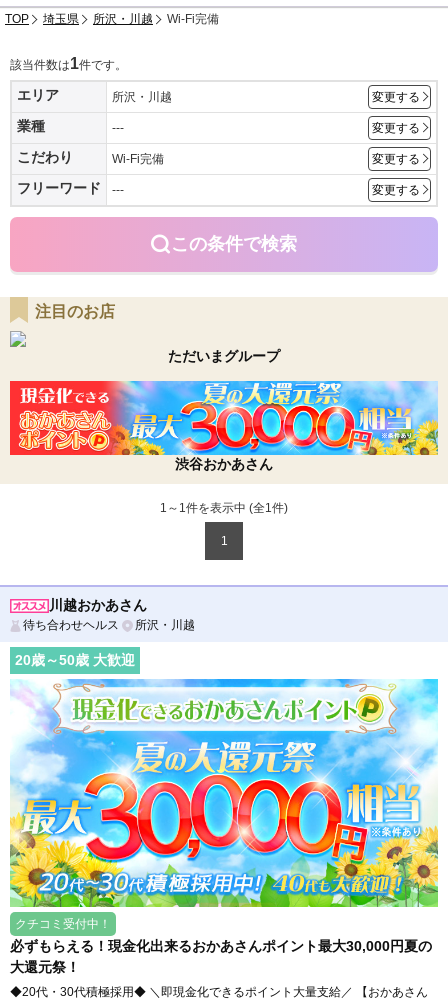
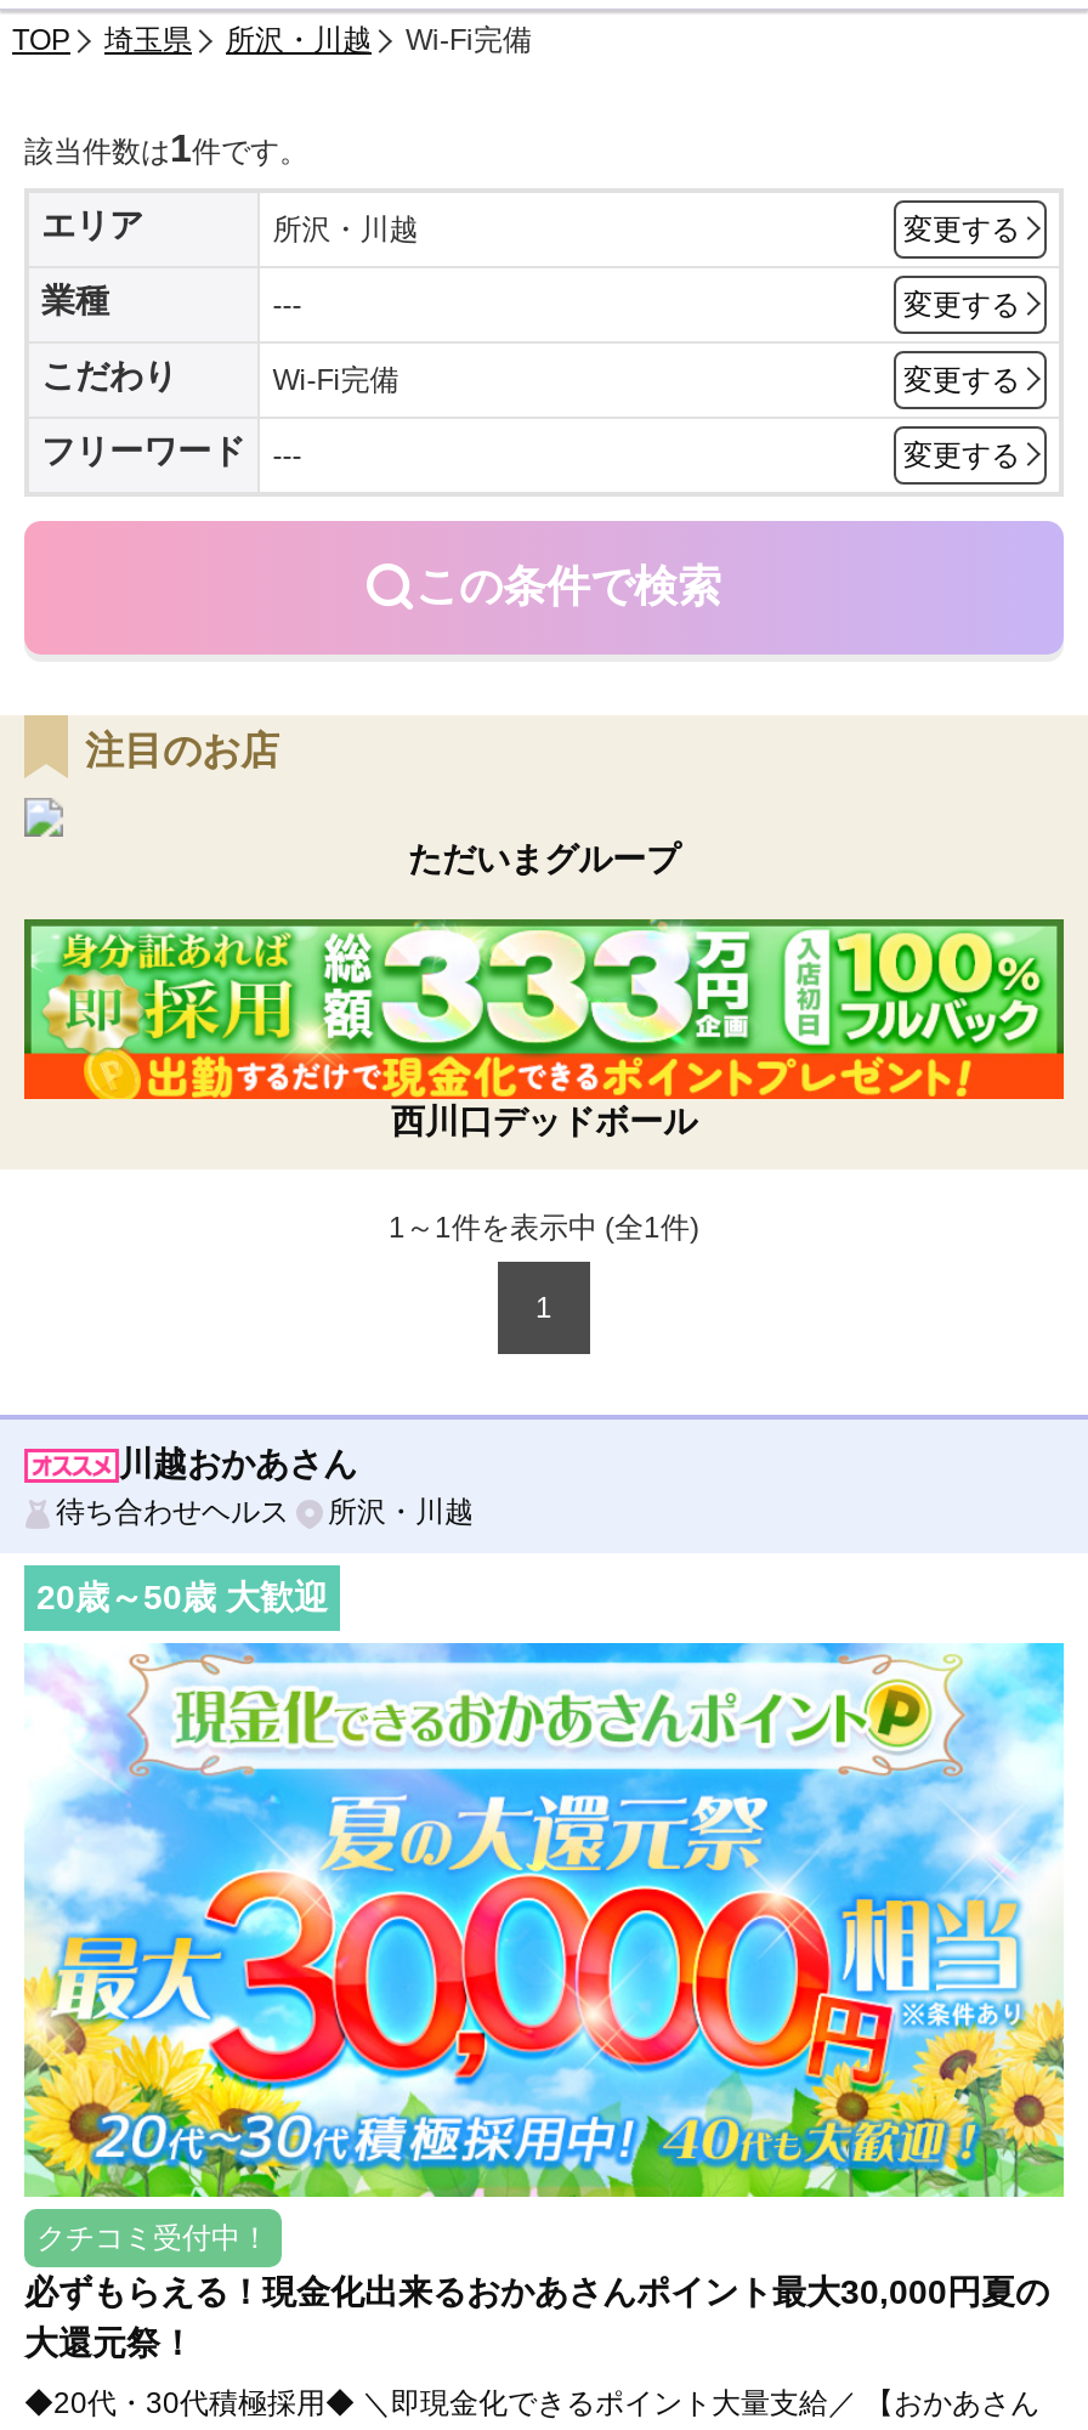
- [image]
- 渋谷おかあさん
+ [image]
+ 西川口デッドボール
